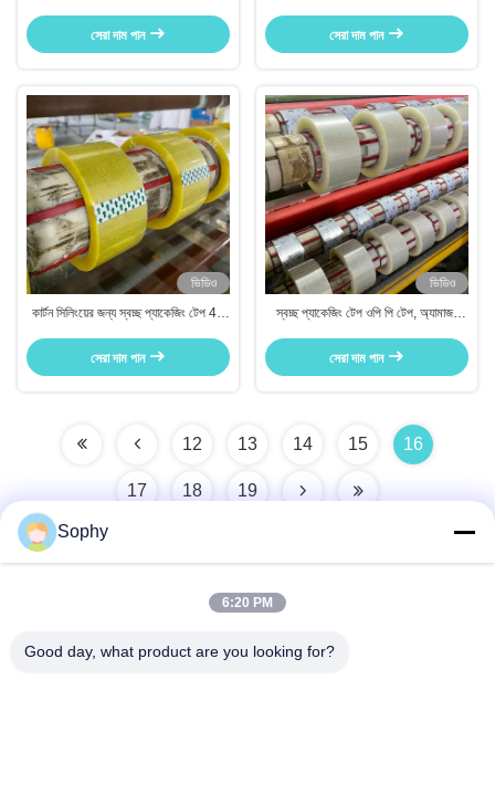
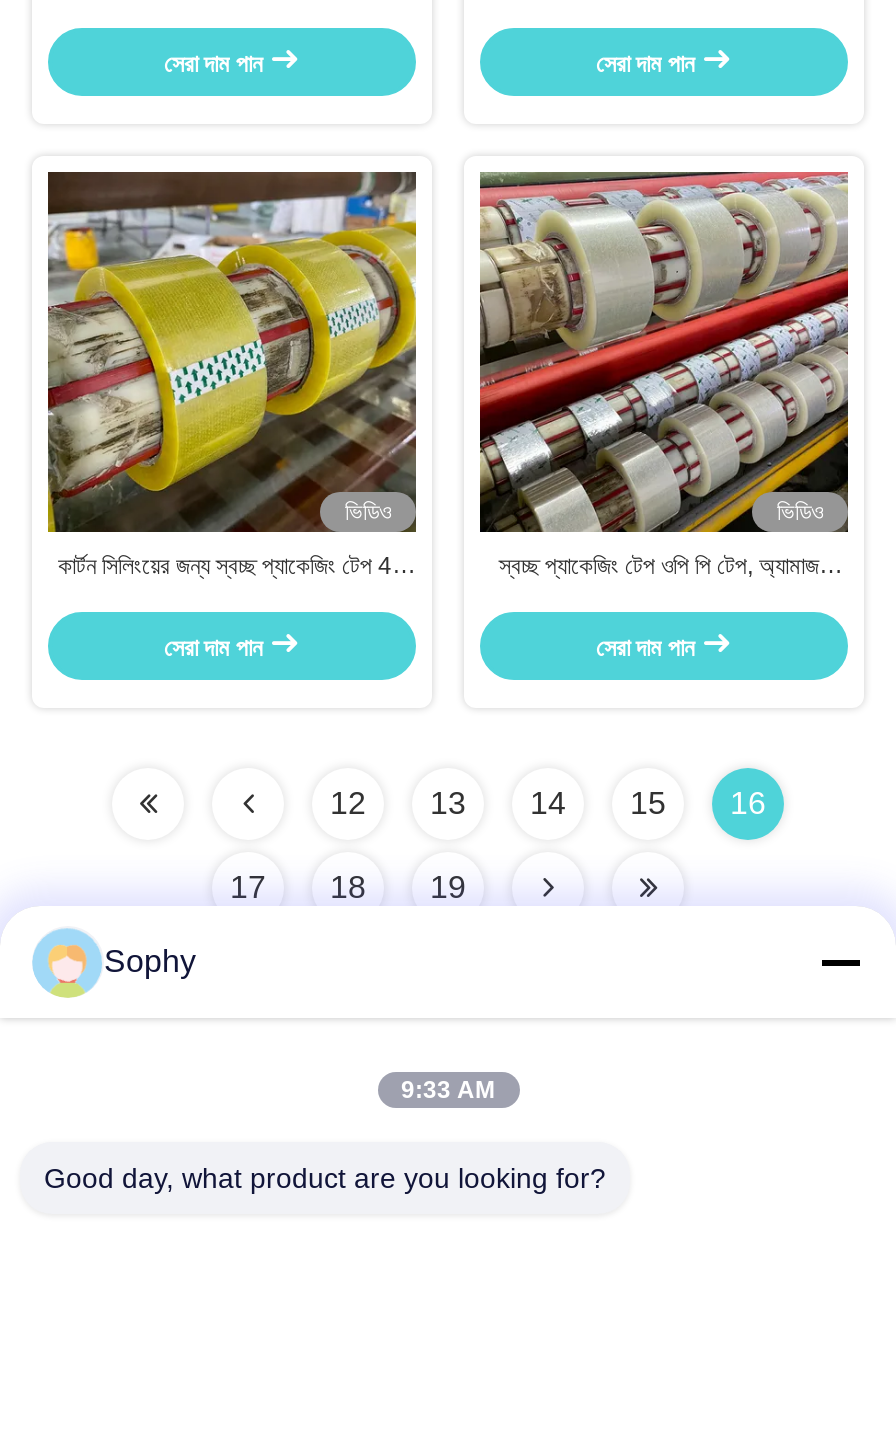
- 6:20 PM
+ 9:33 AM
